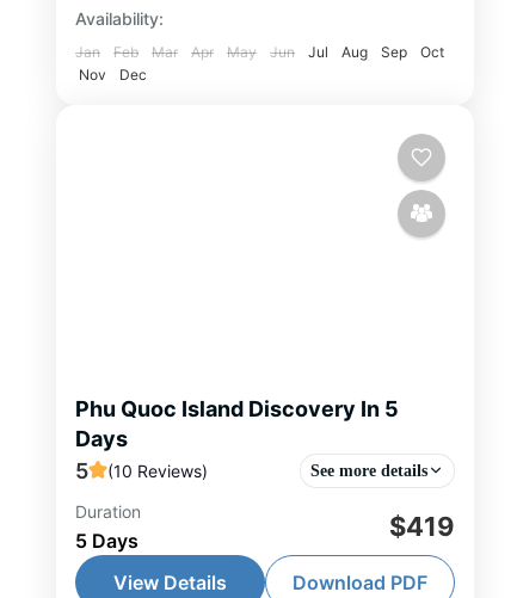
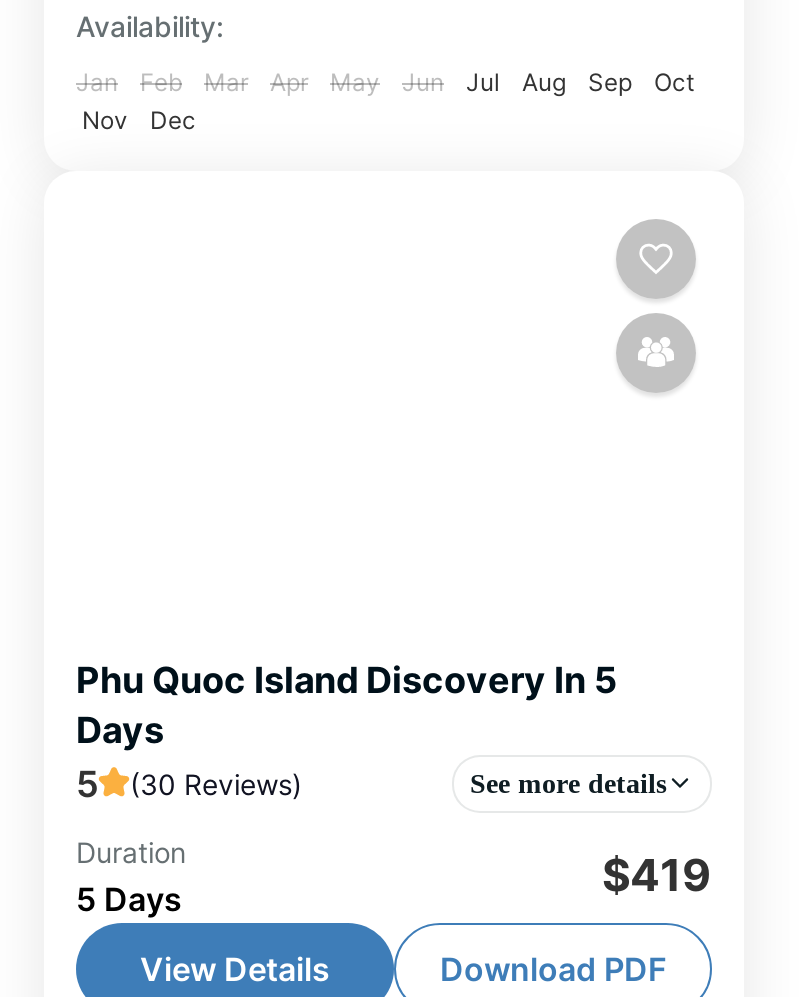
- 5 (10 Reviews)
+ 5 (30 Reviews)
